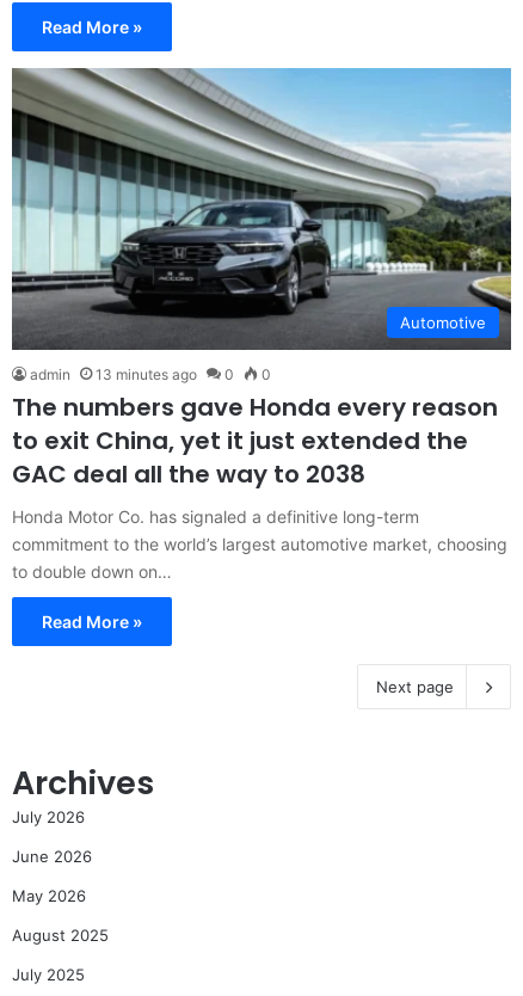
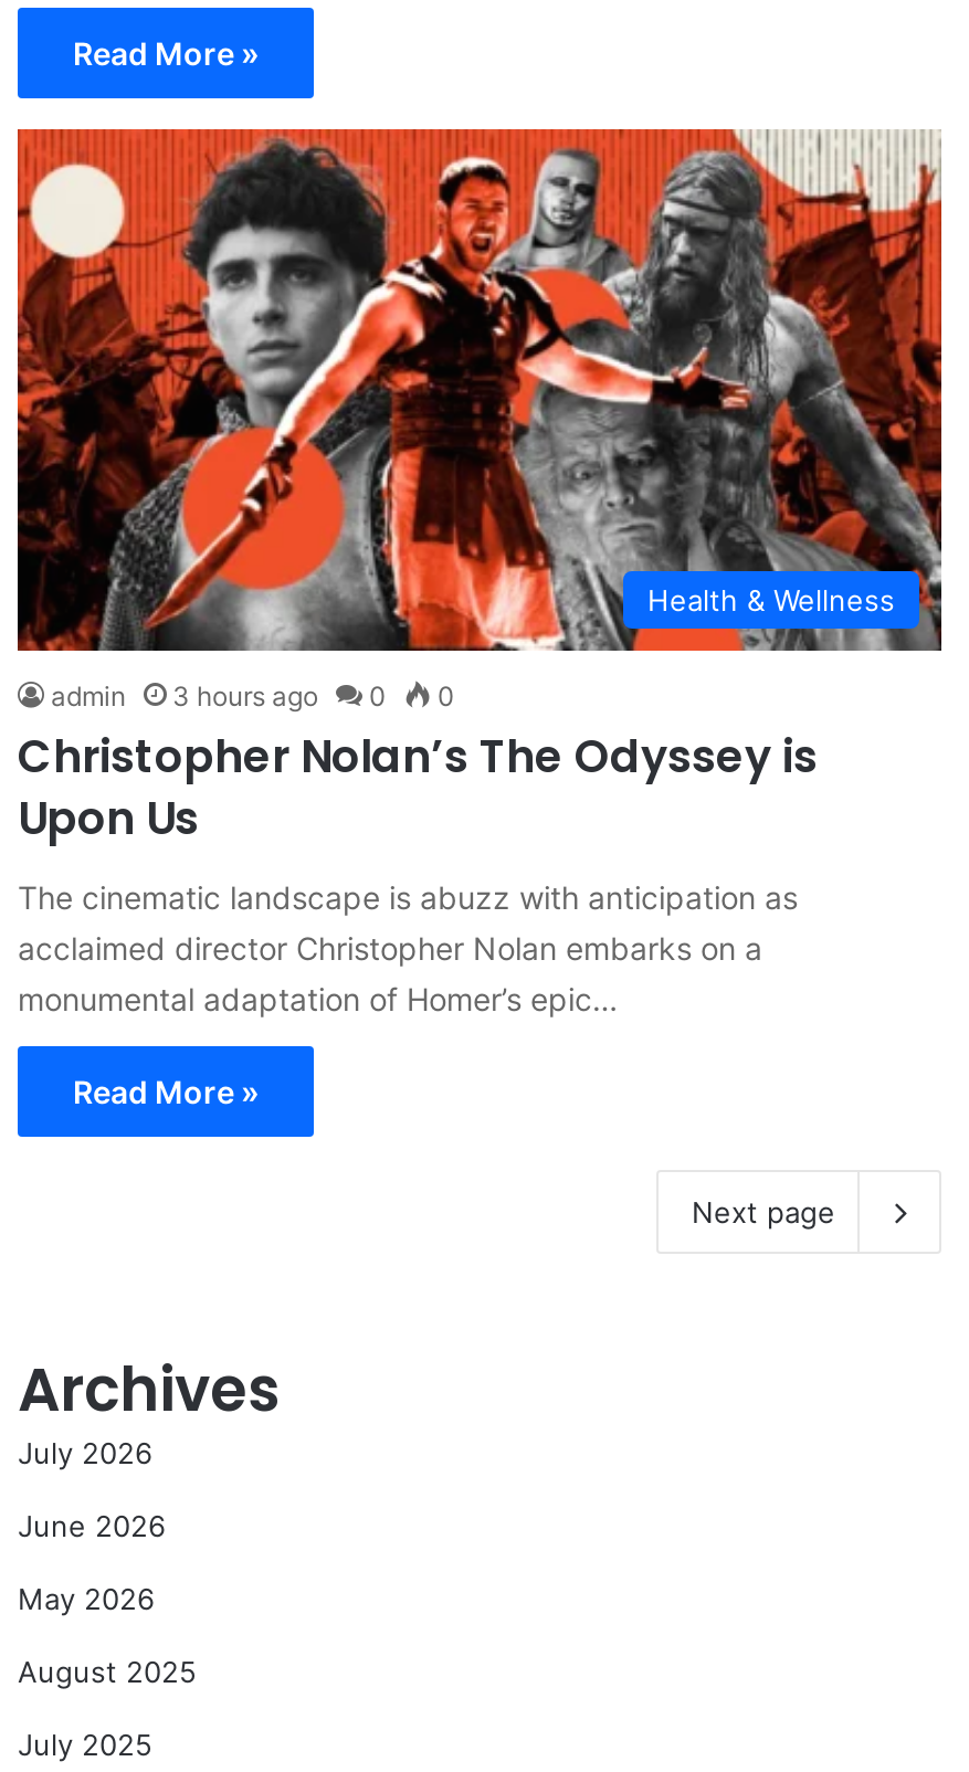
- [image]
- Automotive
+ [image]
+ Health & Wellness

- admin 13 minutes ago 0 0
+ admin 3 hours ago 0 0

- The numbers gave Honda every reason
- to exit China, yet it just extended the
- GAC deal all the way to 2038
+ Christopher Nolan’s The Odyssey is
+ Upon Us

- Honda Motor Co. has signaled a definitive long-term
- commitment to the world’s largest automotive market, choosing
- to double down on…
+ The cinematic landscape is abuzz with anticipation as
+ acclaimed director Christopher Nolan embarks on a
+ monumental adaptation of Homer’s epic…
